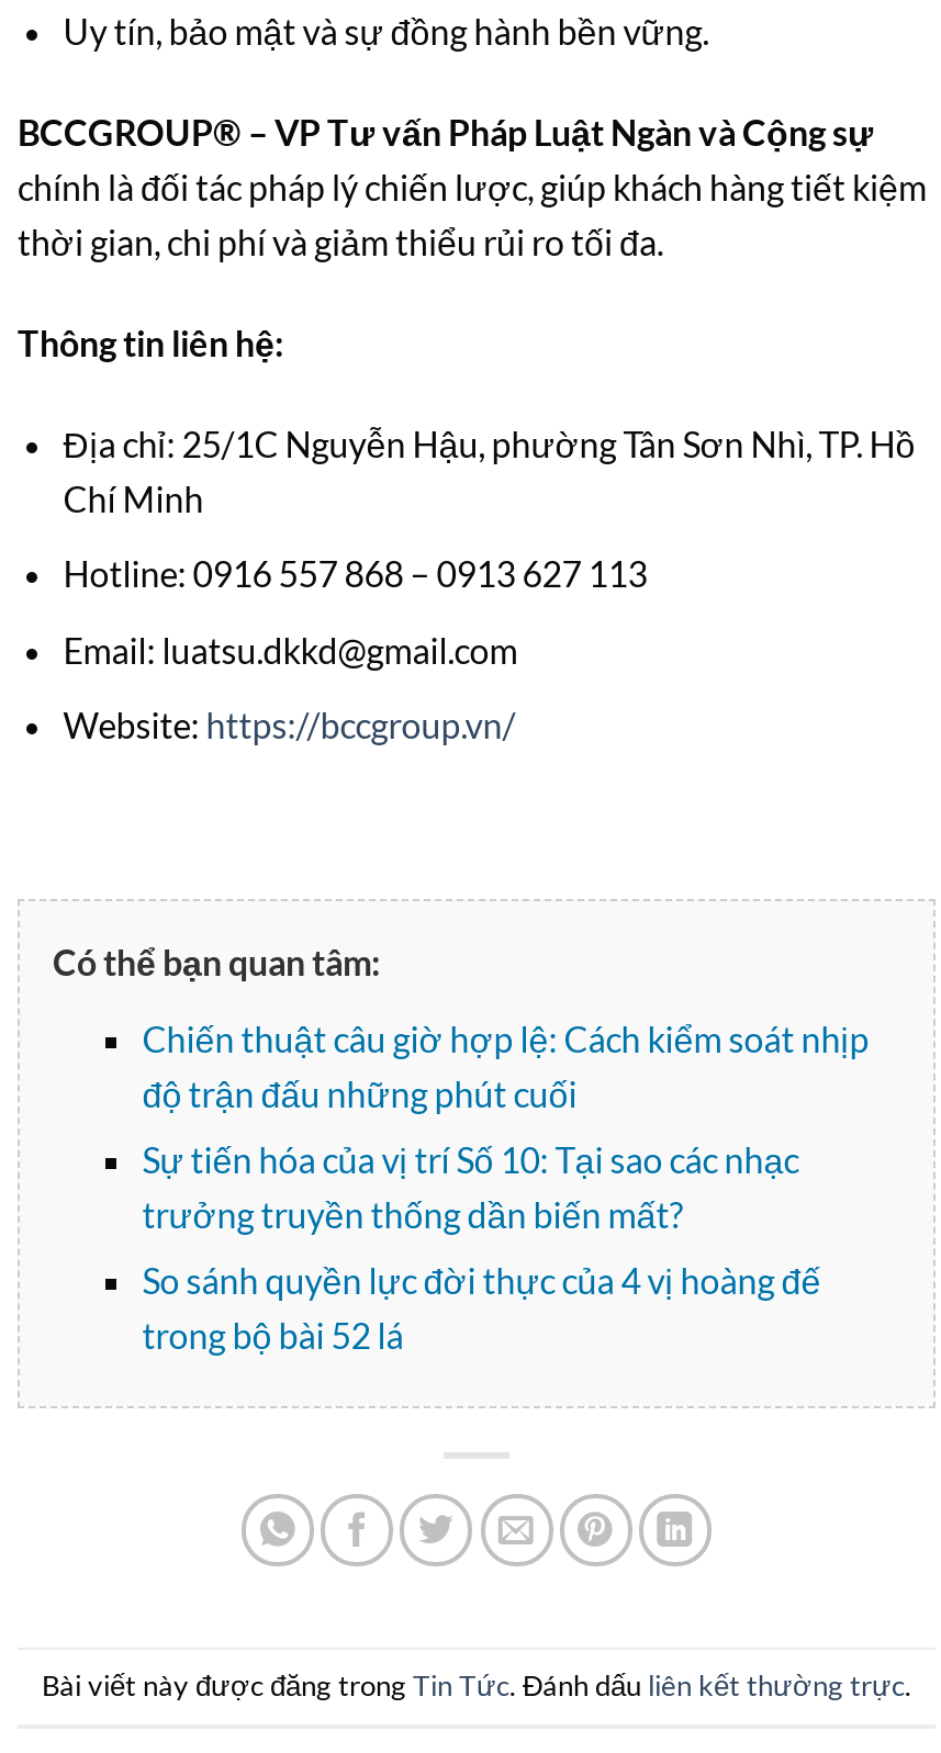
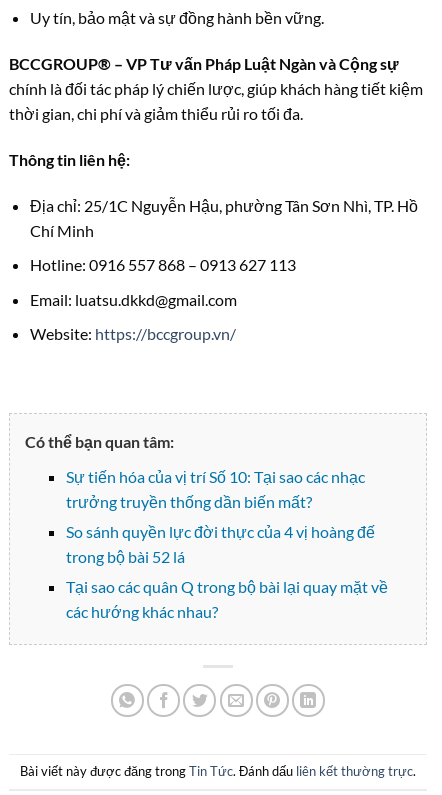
- Chiến thuật câu giờ hợp lệ: Cách kiểm soát nhịp
- độ trận đấu những phút cuối

moved up: Sự tiến hóa của vị trí Số 10: Tại sao các nhạc | trưởng truyền thống dần biến mất? | So sánh quyền lực đời thực của 4 vị hoàng đế | trong bộ bài 52 lá

+ Tại sao các quân Q trong bộ bài lại quay mặt về
+ các hướng khác nhau?
